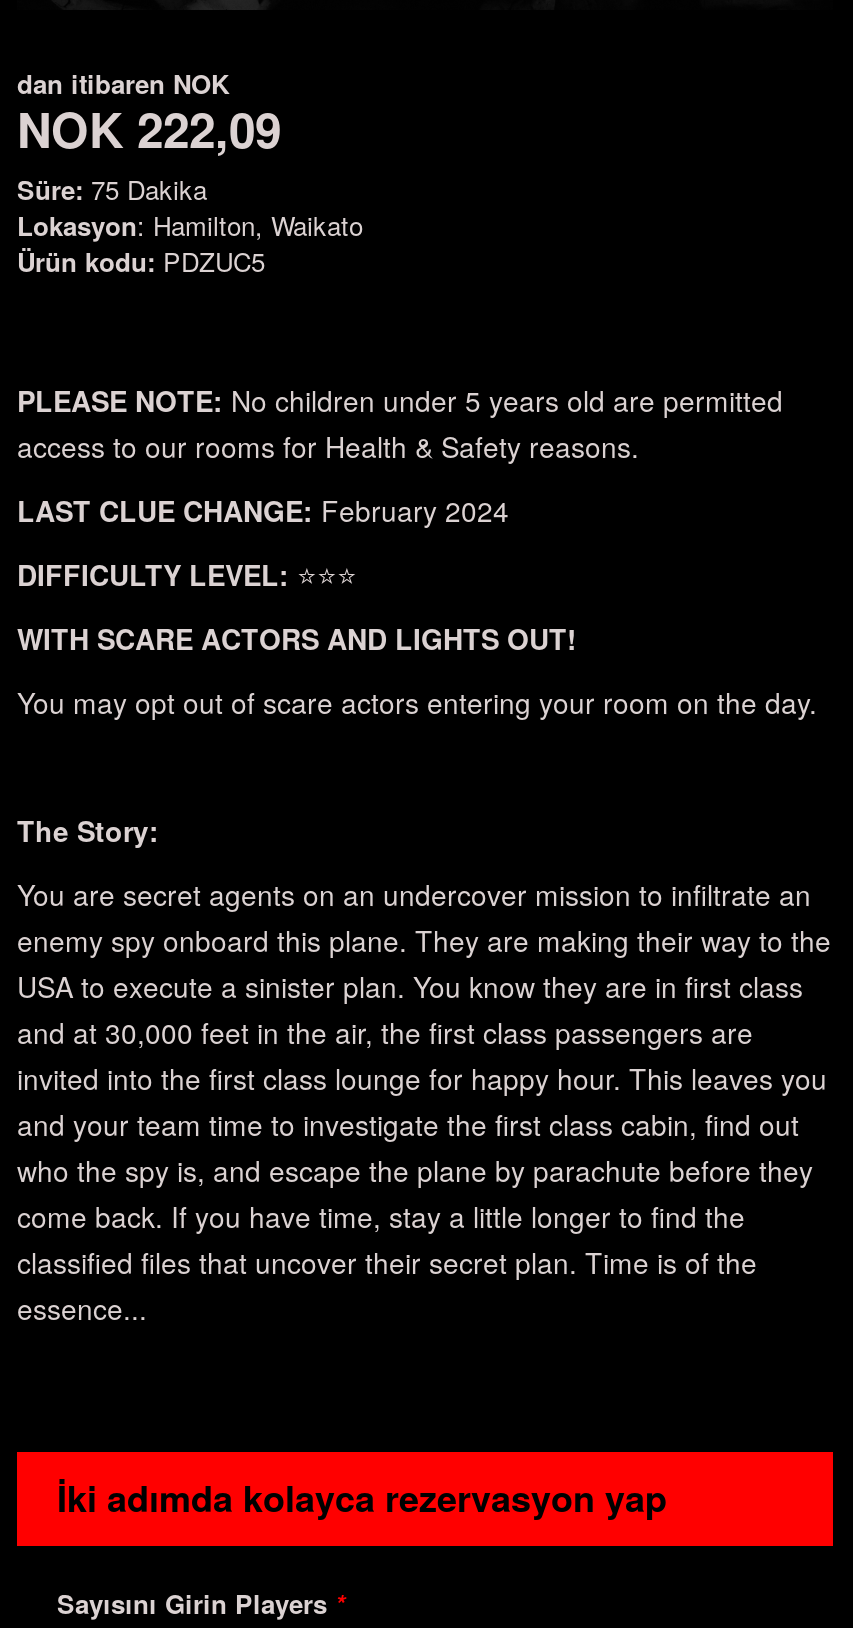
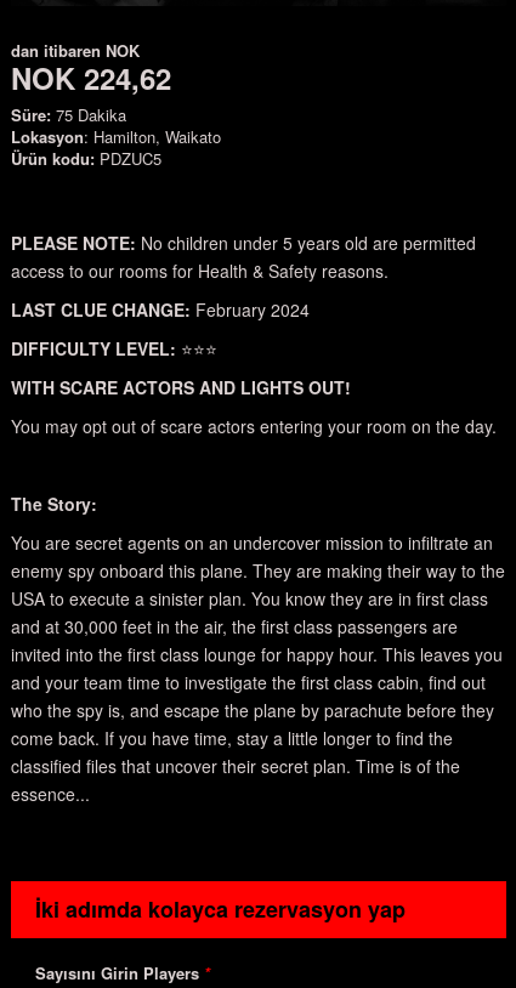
- NOK 222,09
+ NOK 224,62
